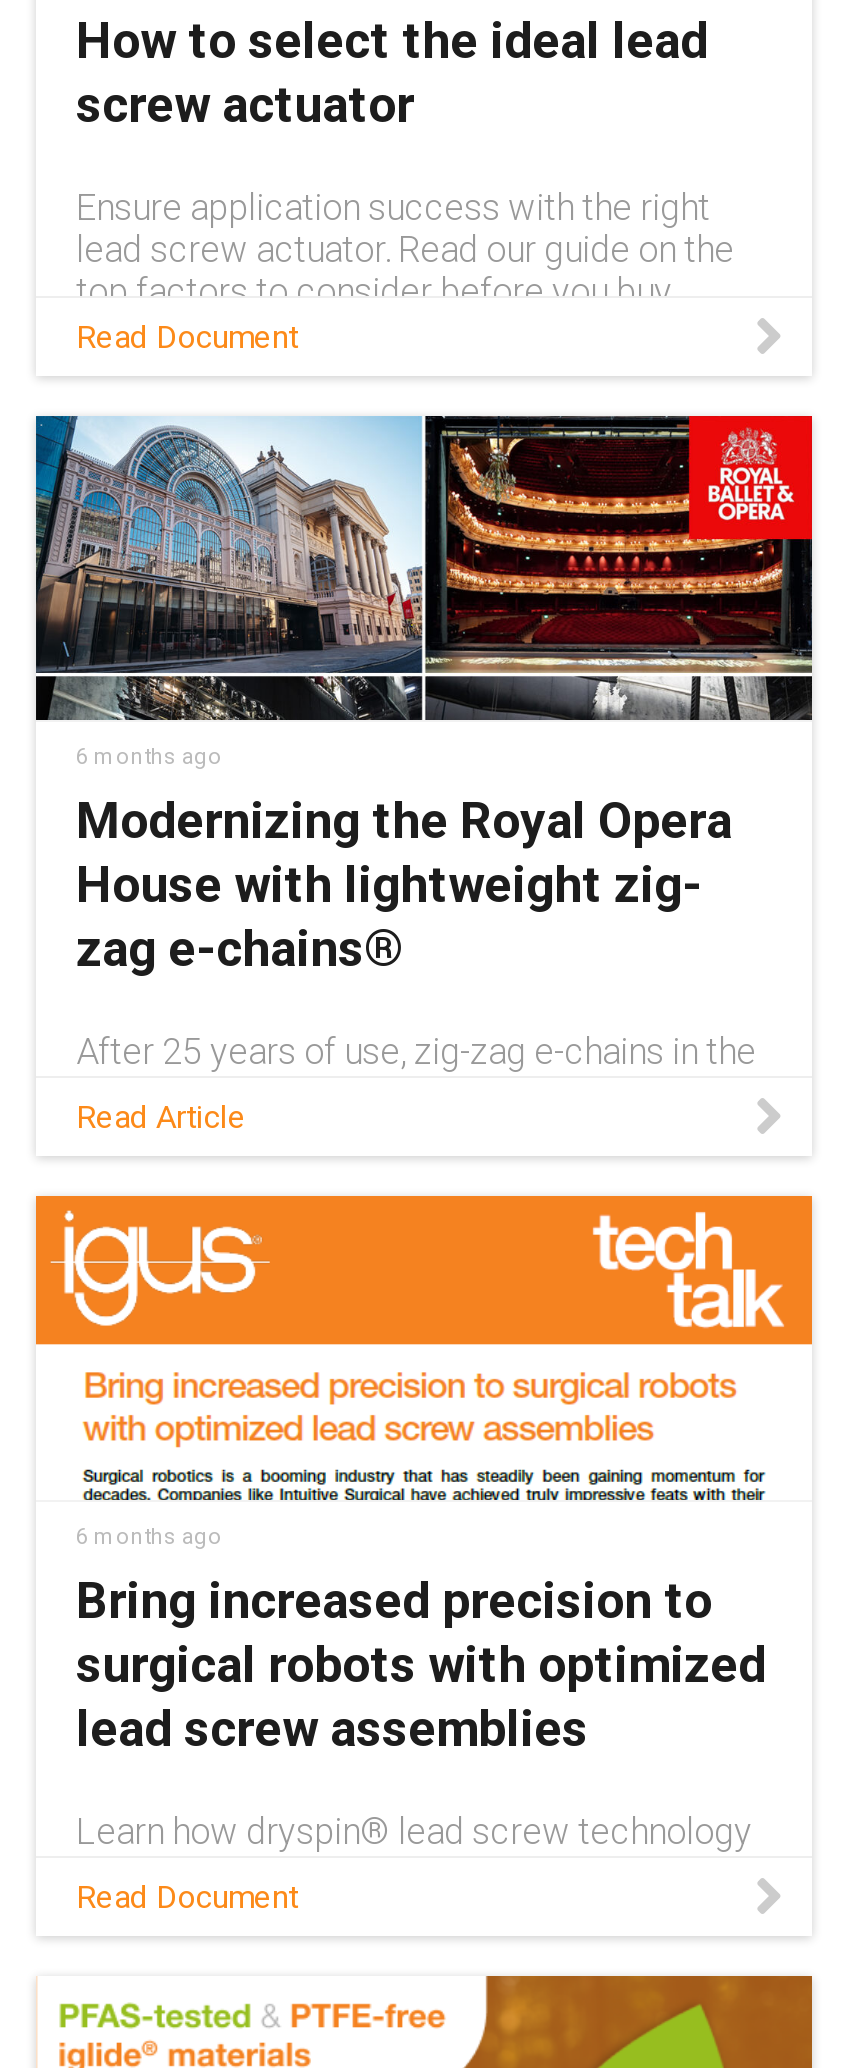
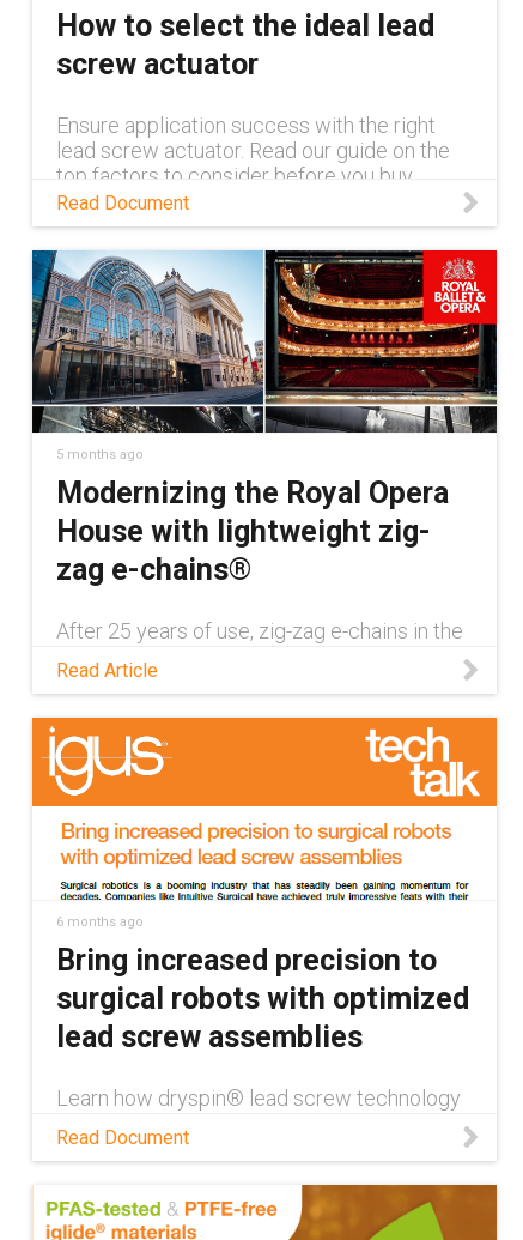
- 6 months ago
+ 5 months ago
